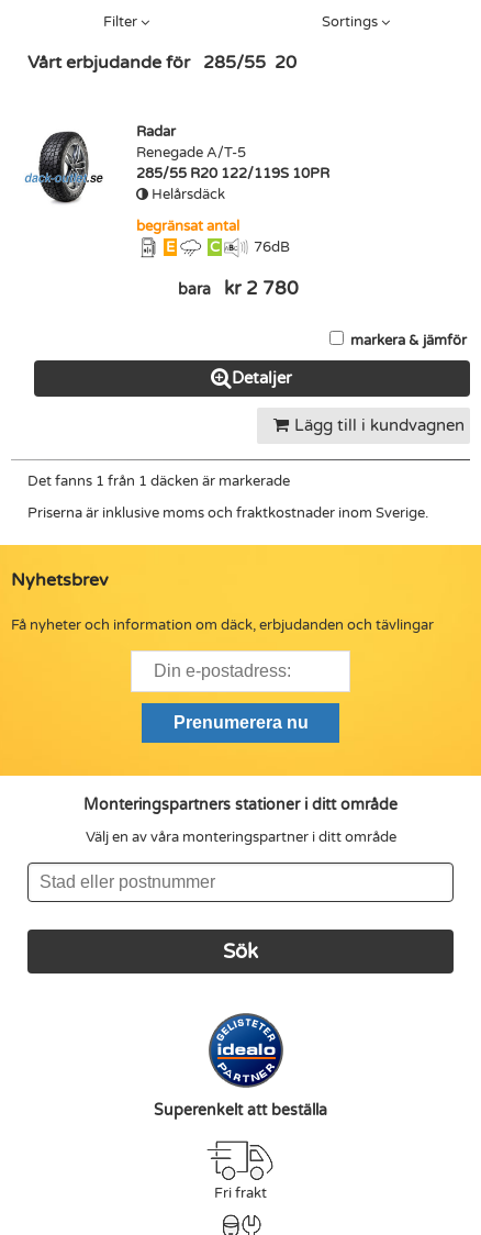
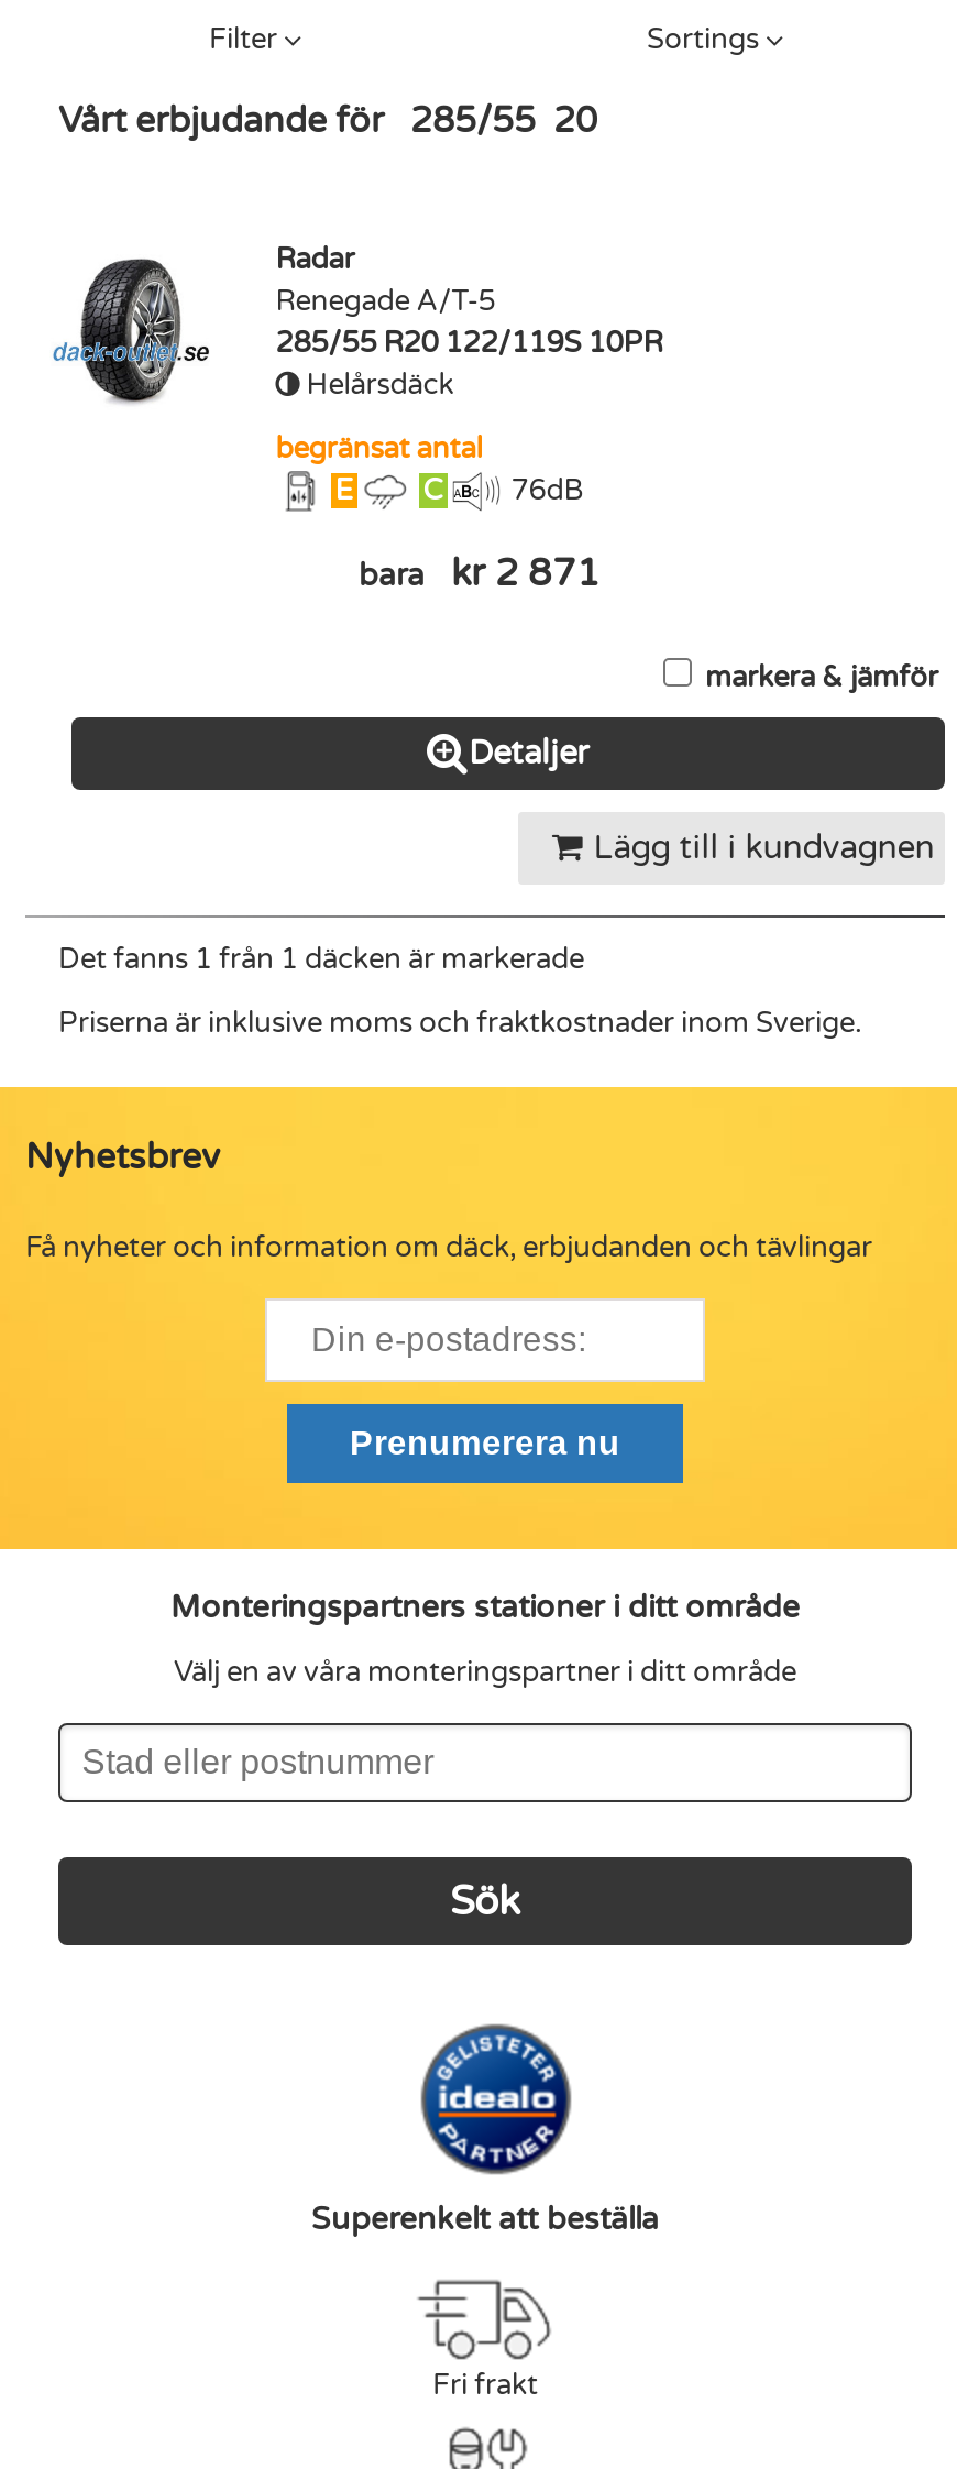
- bara kr 2 780
+ bara kr 2 871
